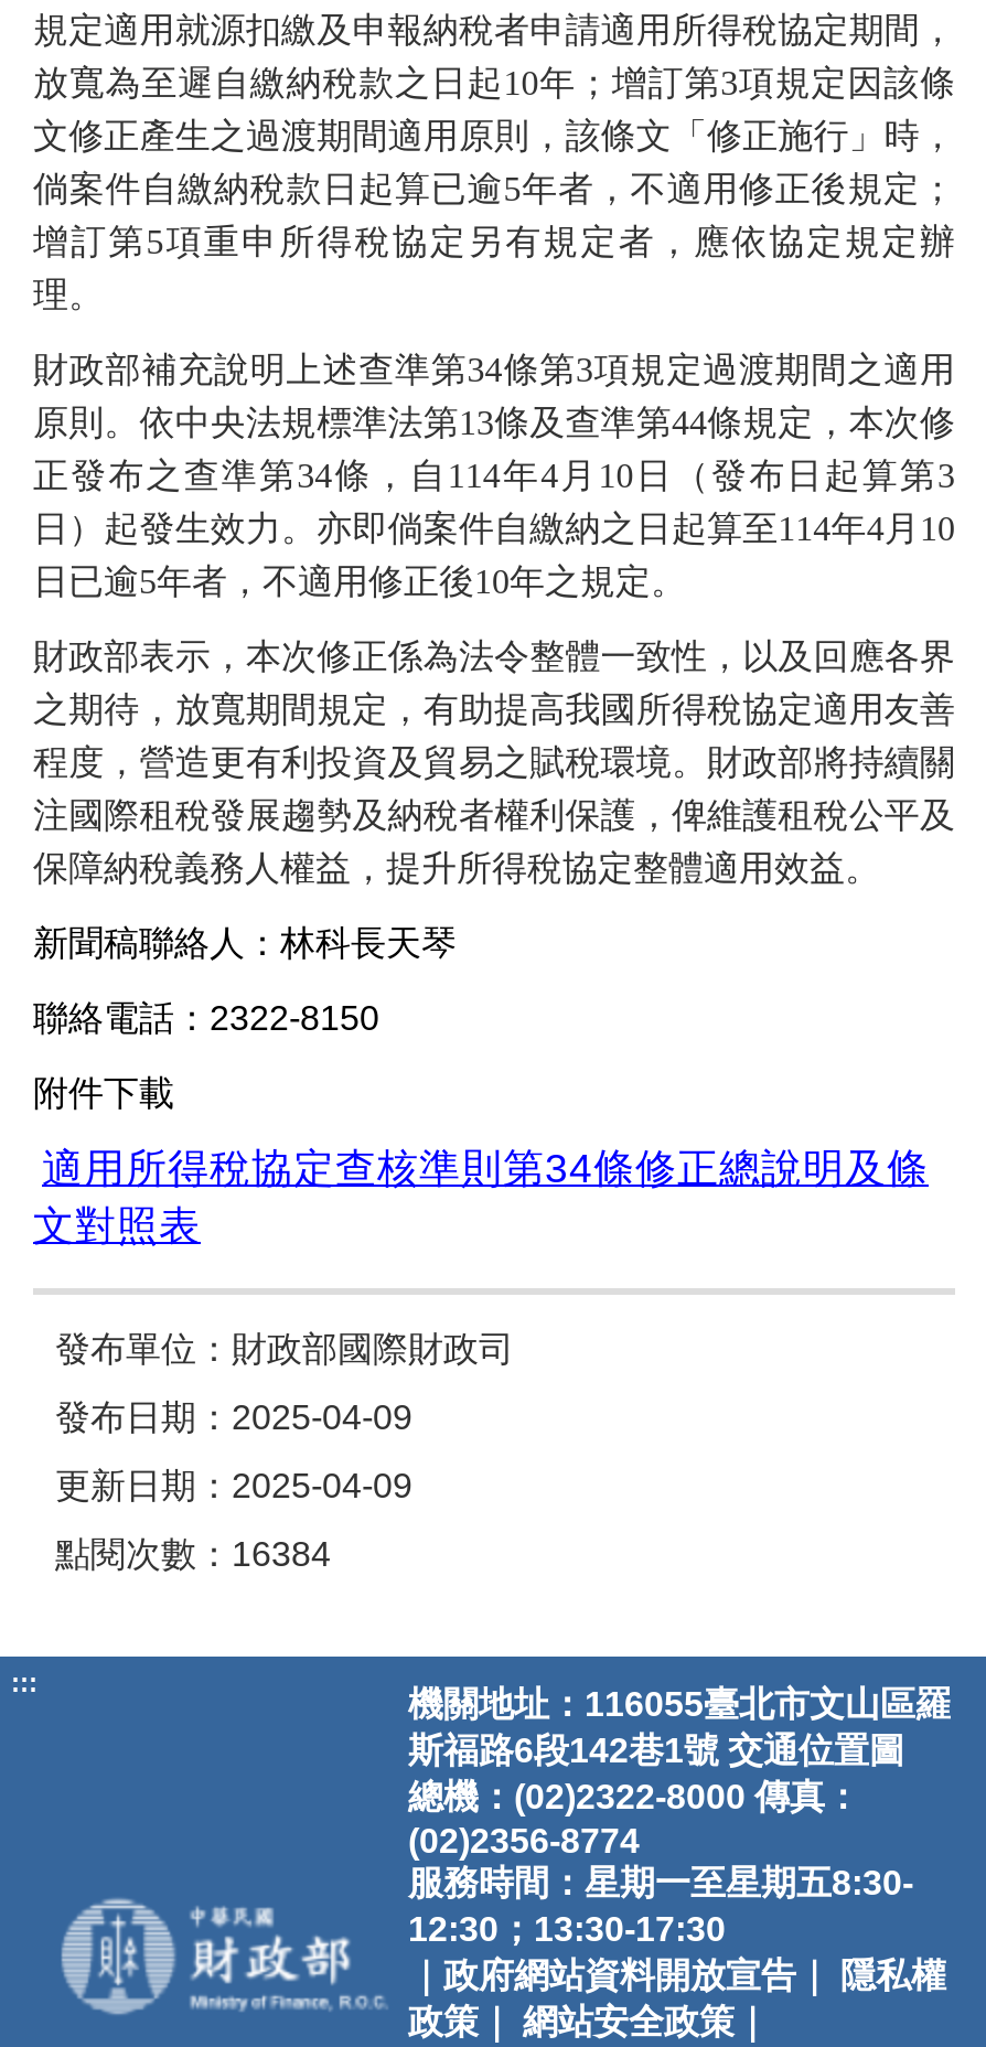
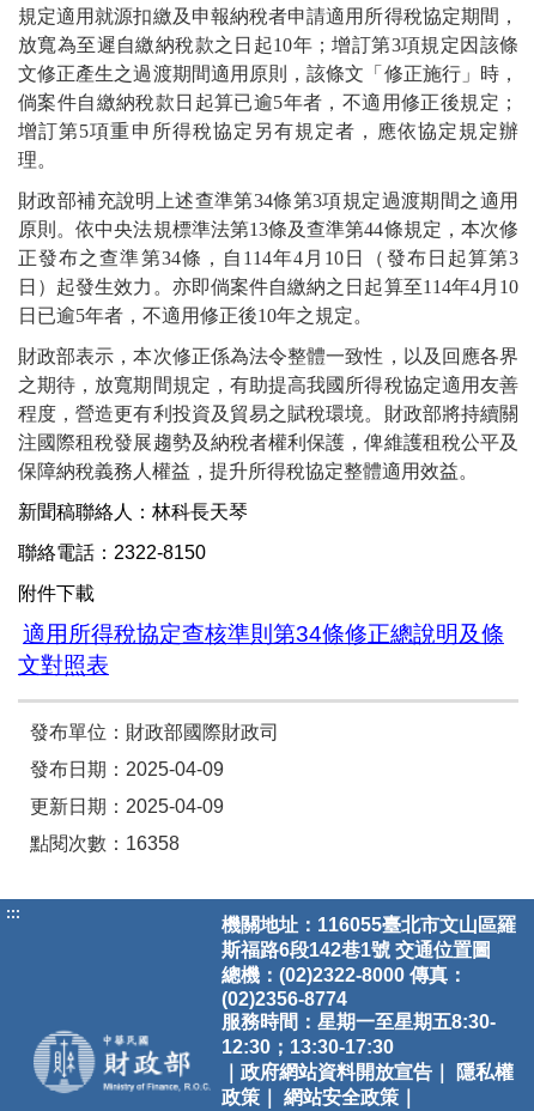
- 點閱次數：16384
+ 點閱次數：16358
